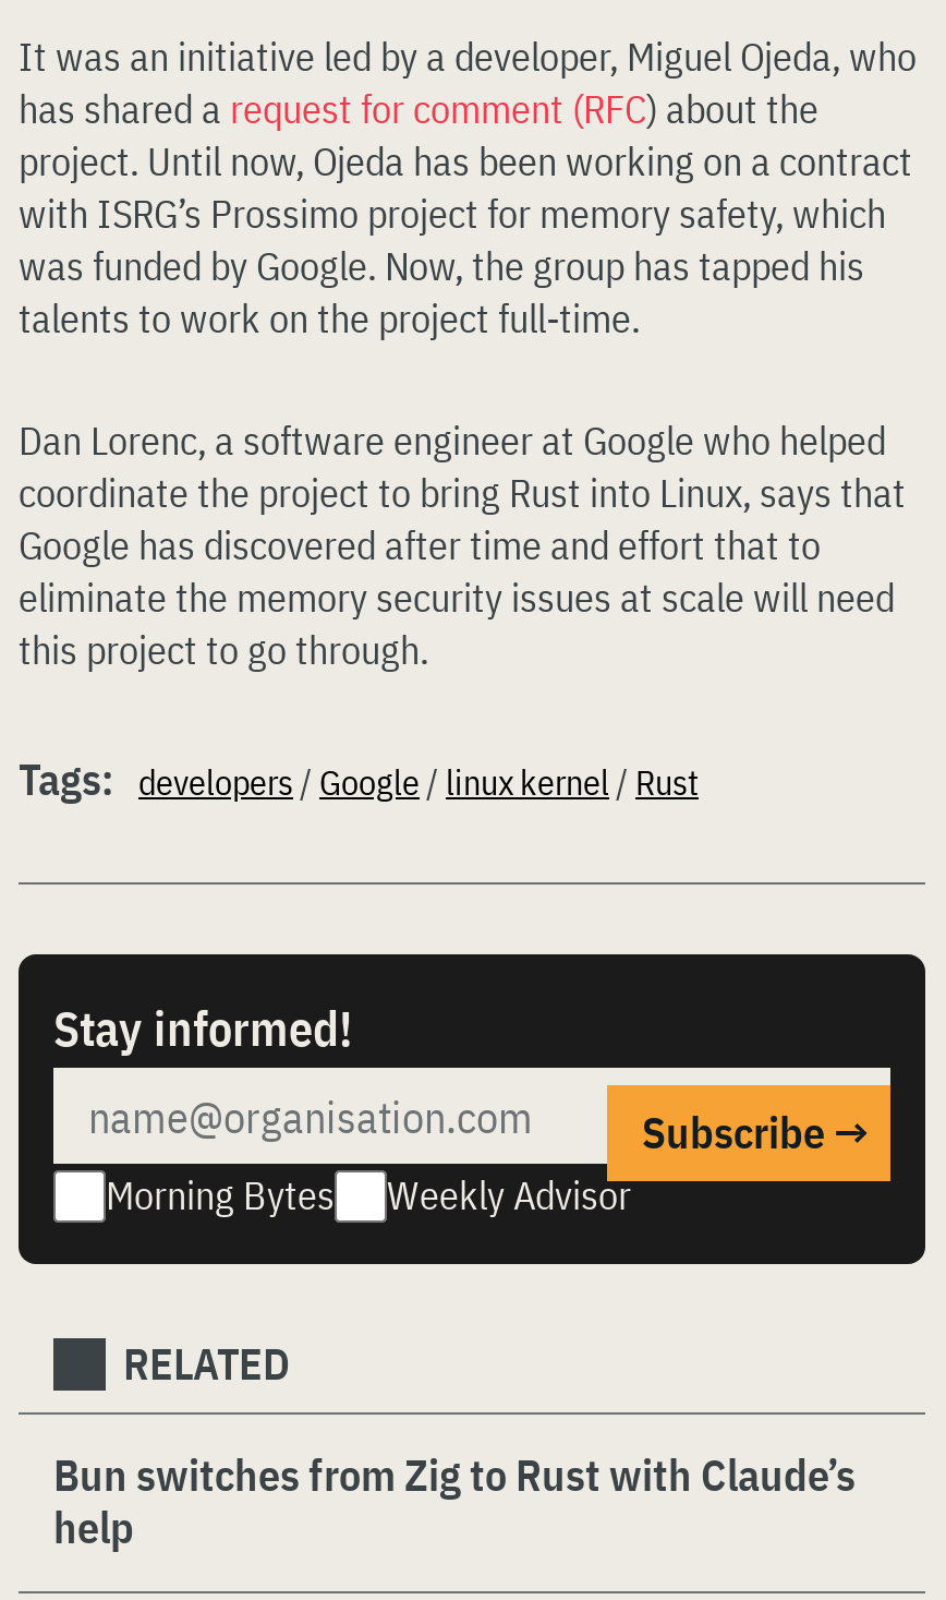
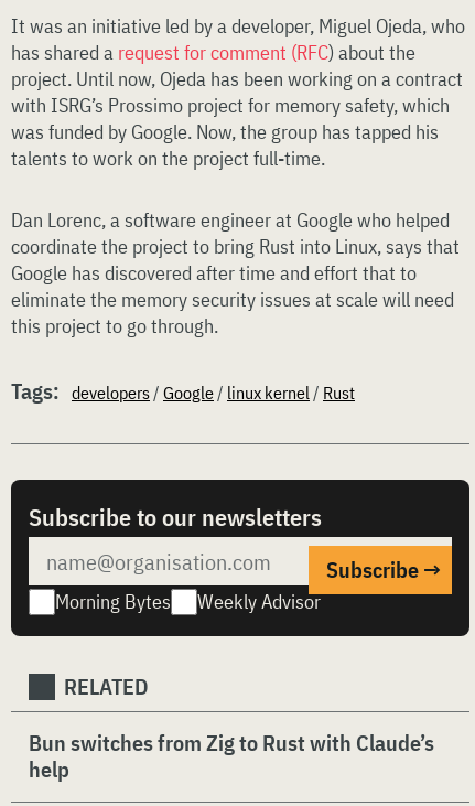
- Stay informed!
+ Subscribe to our newsletters
